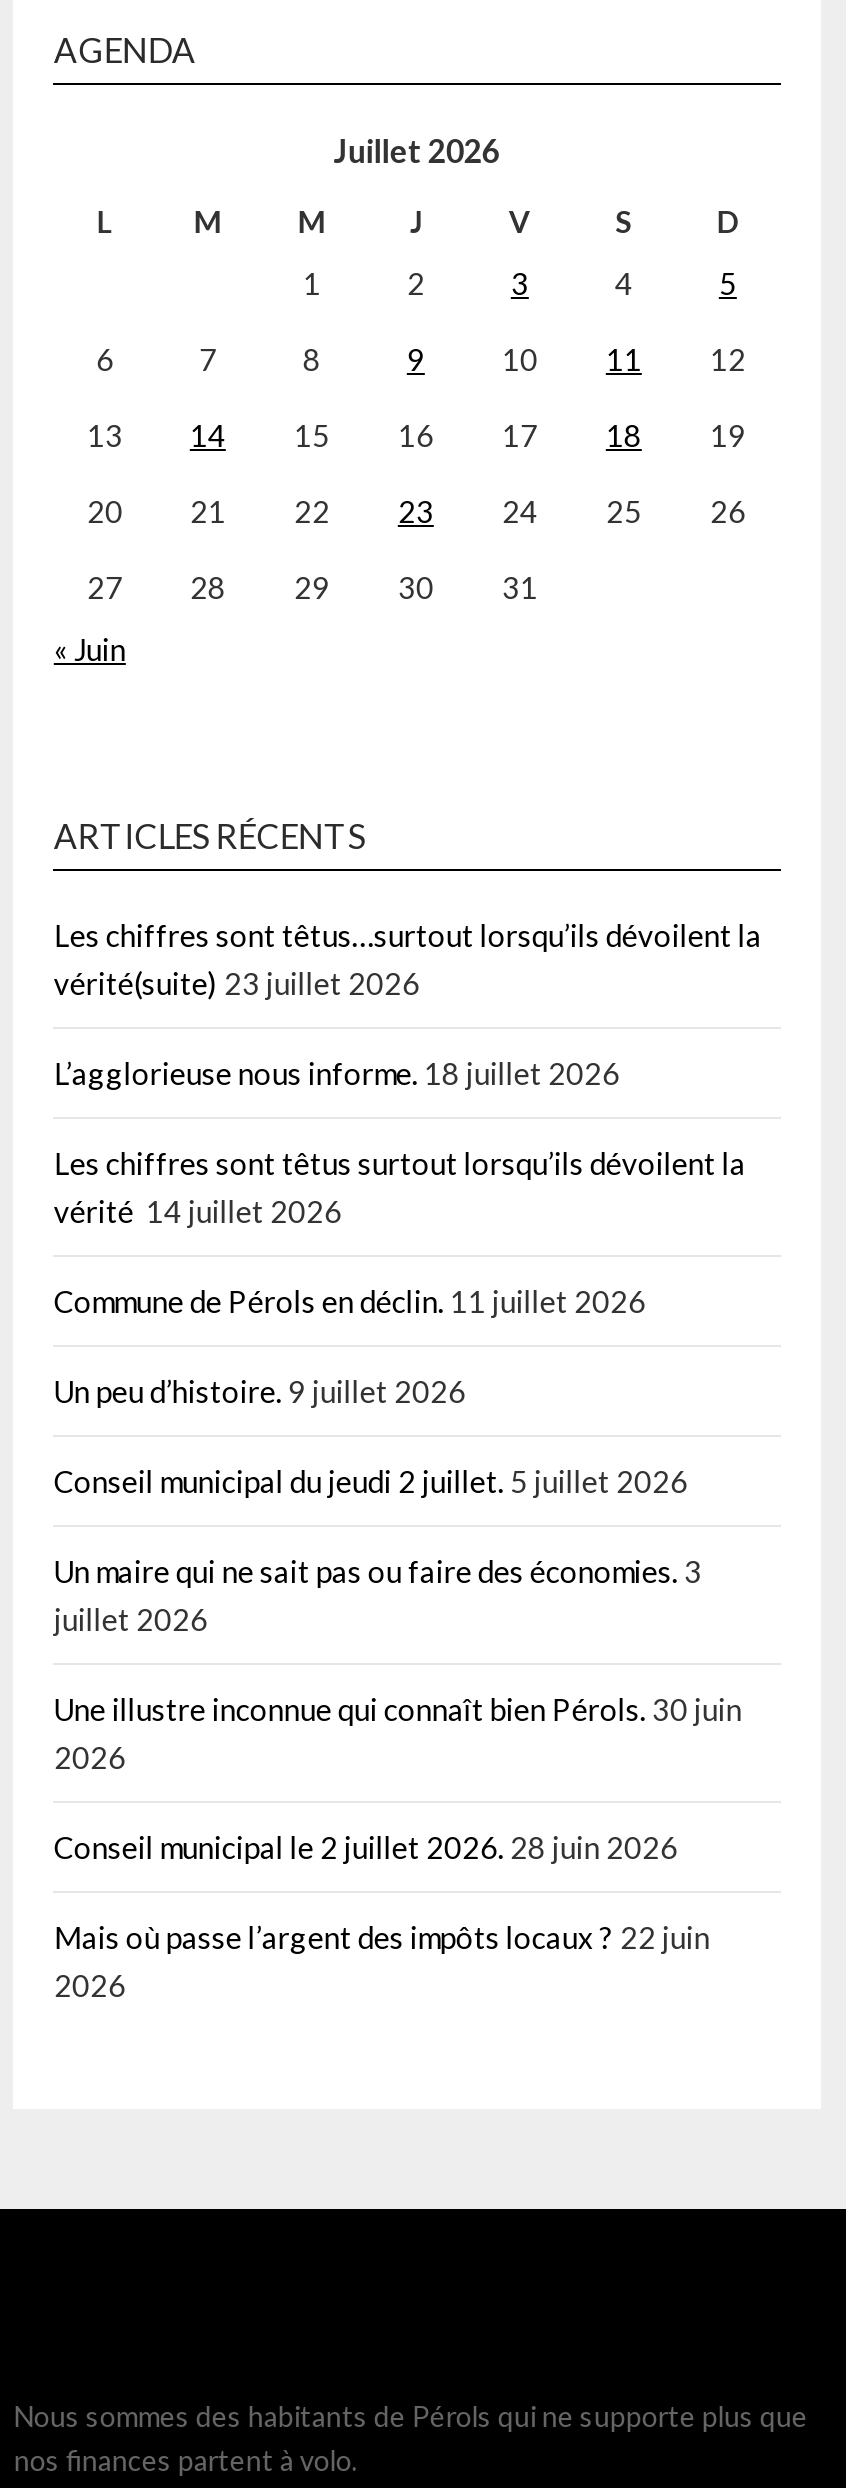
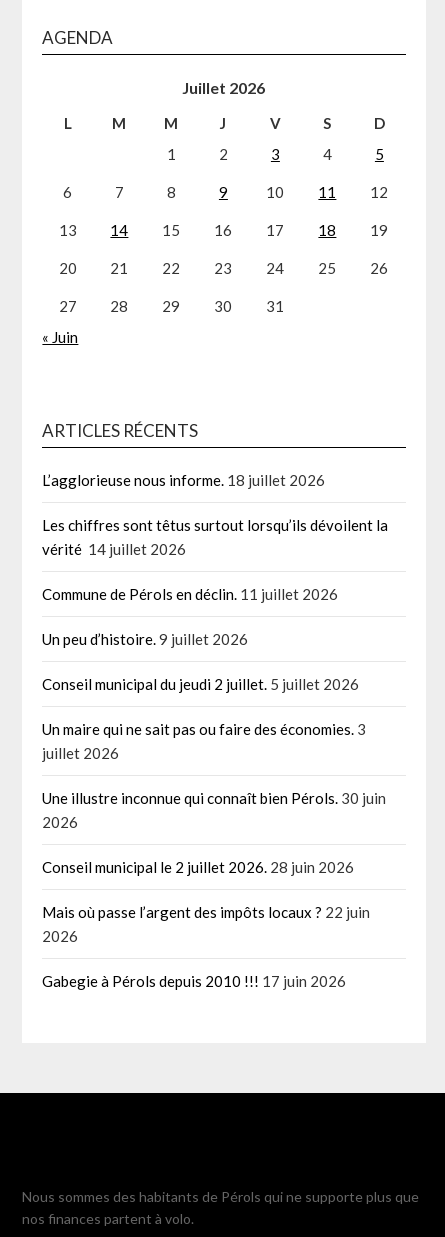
- Les chiffres sont têtus…surtout lorsqu’ils dévoilent la
- vérité(suite) 23 juillet 2026

moved up: L’agglorieuse nous informe. 18 juillet 2026 | Les chiffres sont têtus surtout lorsqu’ils dévoilent la | vérité 14 juillet 2026 | ... | Mais où passe l’argent des impôts locaux ? 22 juin | 2026

+ Gabegie à Pérols depuis 2010 !!! 17 juin 2026
